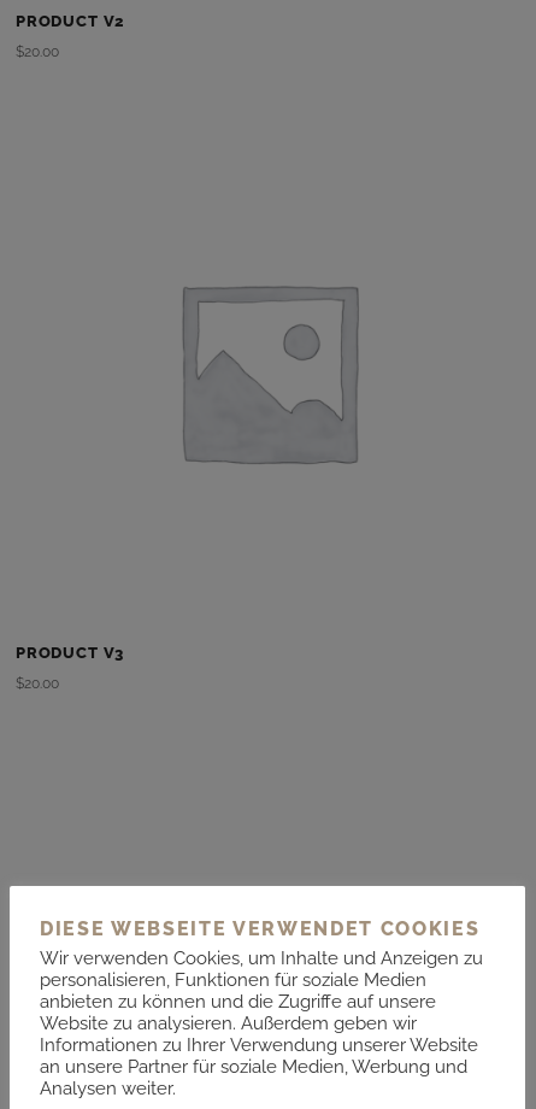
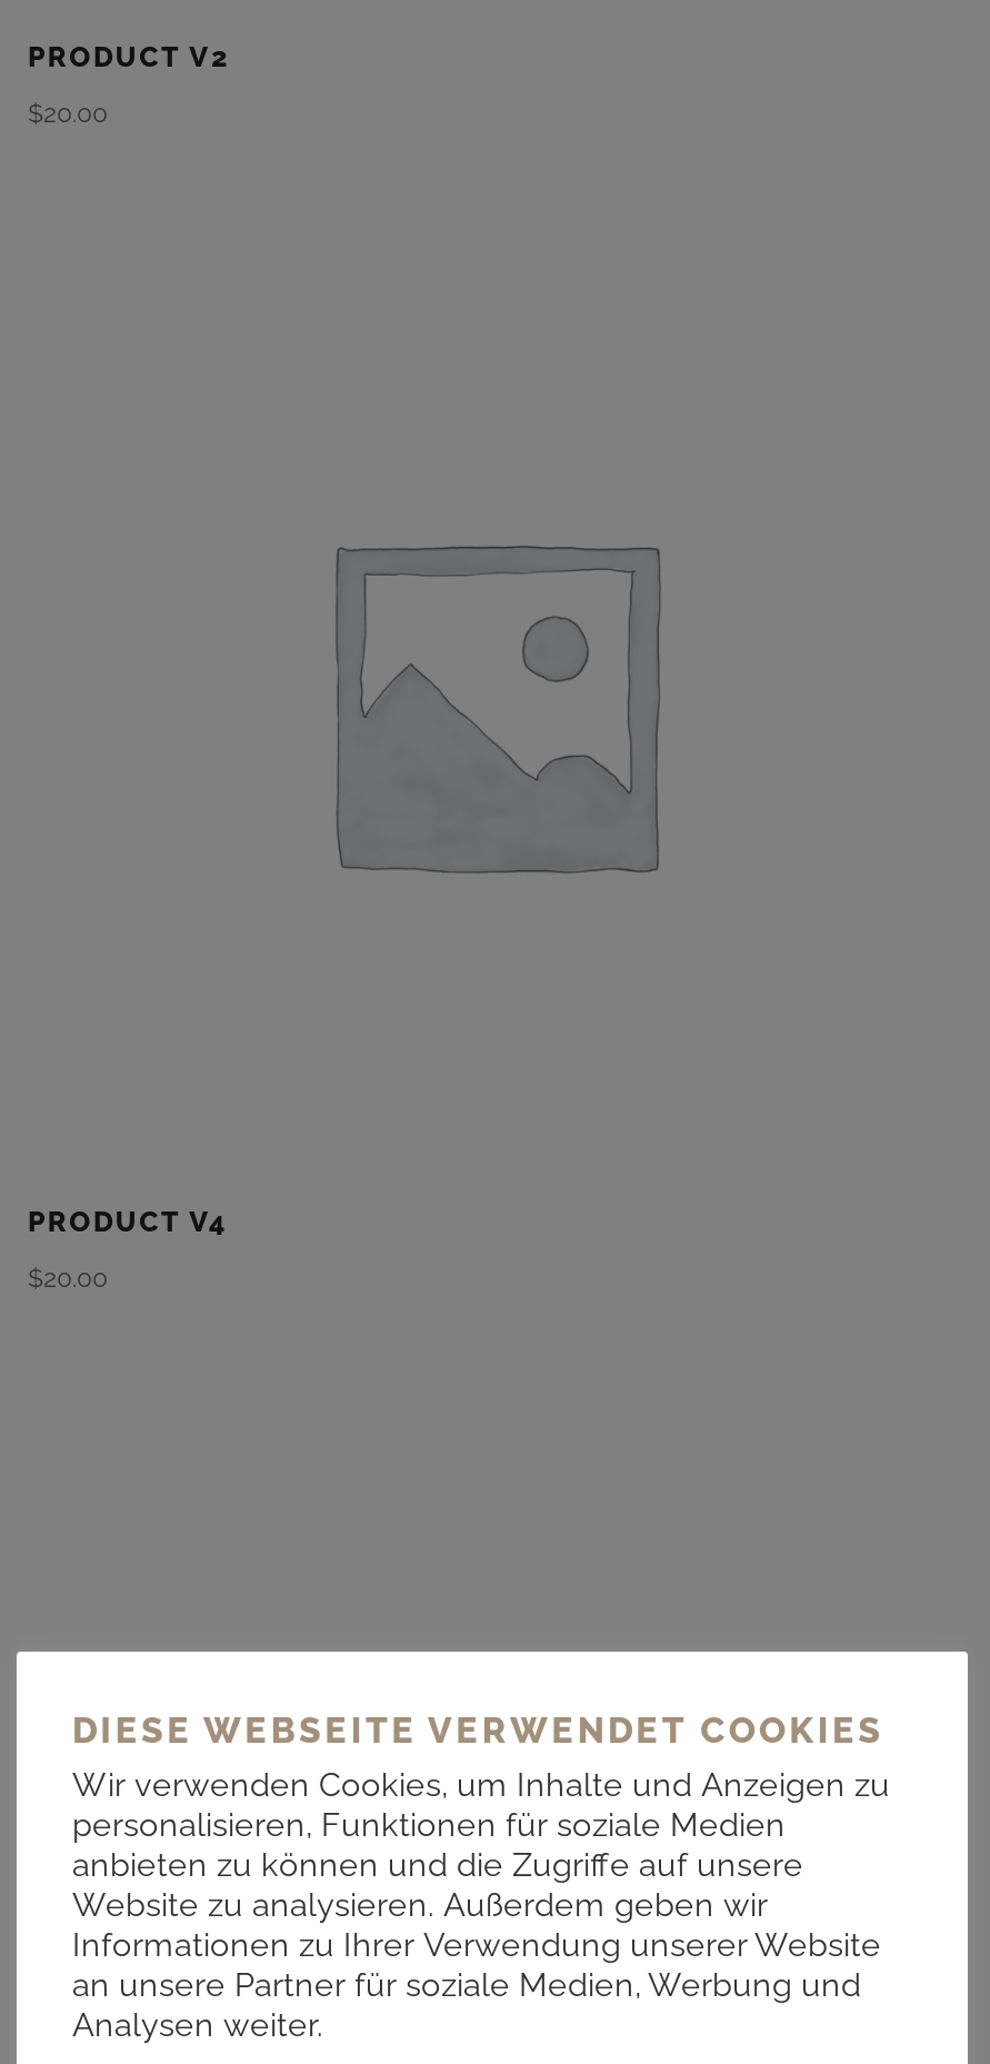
- PRODUCT V3
+ PRODUCT V4
